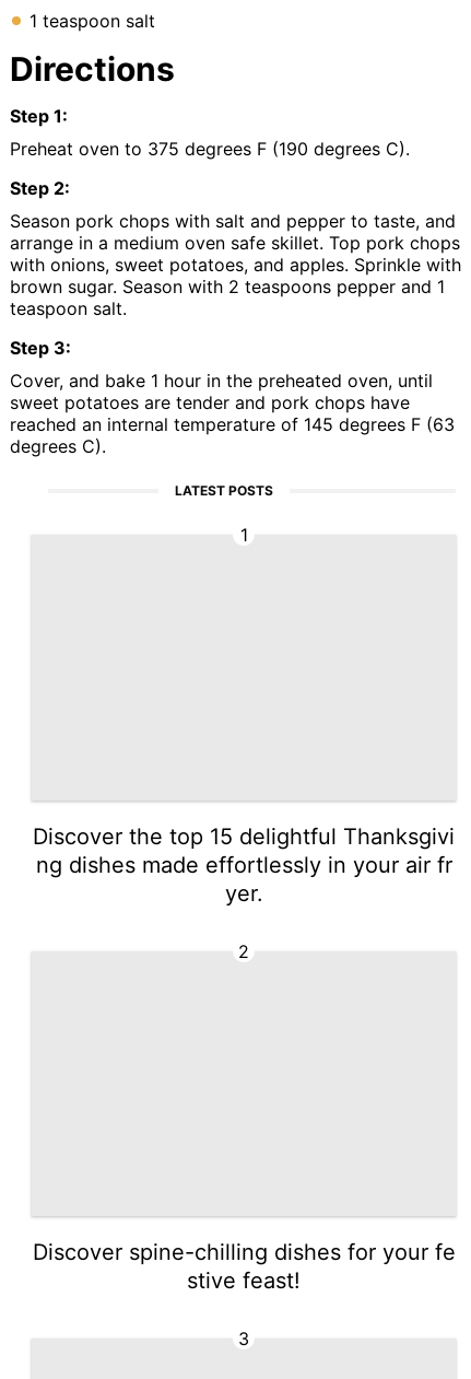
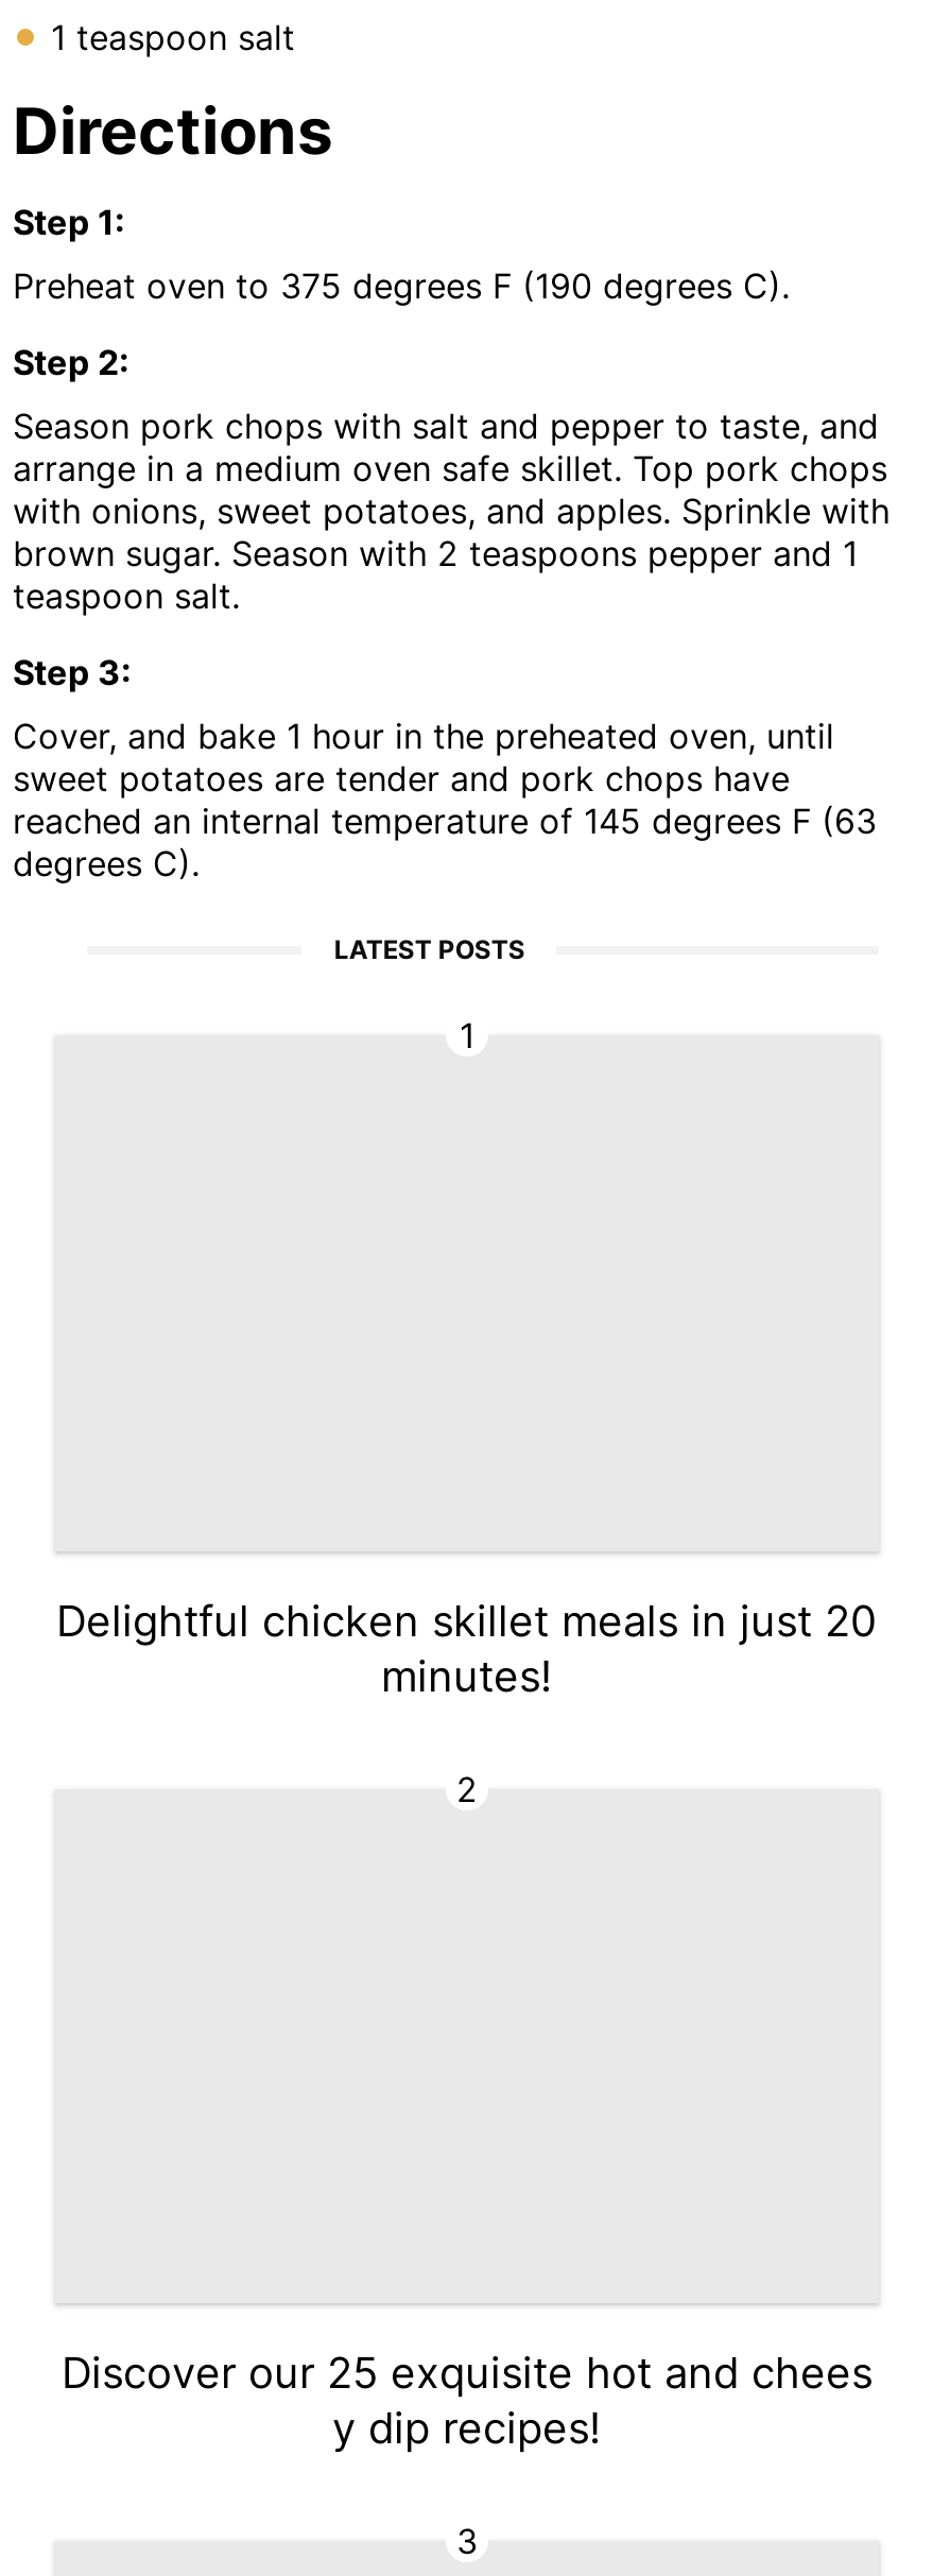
- Discover the top 15 delightful Thanksgivi
- ng dishes made effortlessly in your air fr
- yer.
+ Delightful chicken skillet meals in just 20
+ minutes!

- Discover spine-chilling dishes for your fe
- stive feast!
+ Discover our 25 exquisite hot and chees
+ y dip recipes!
